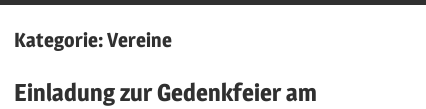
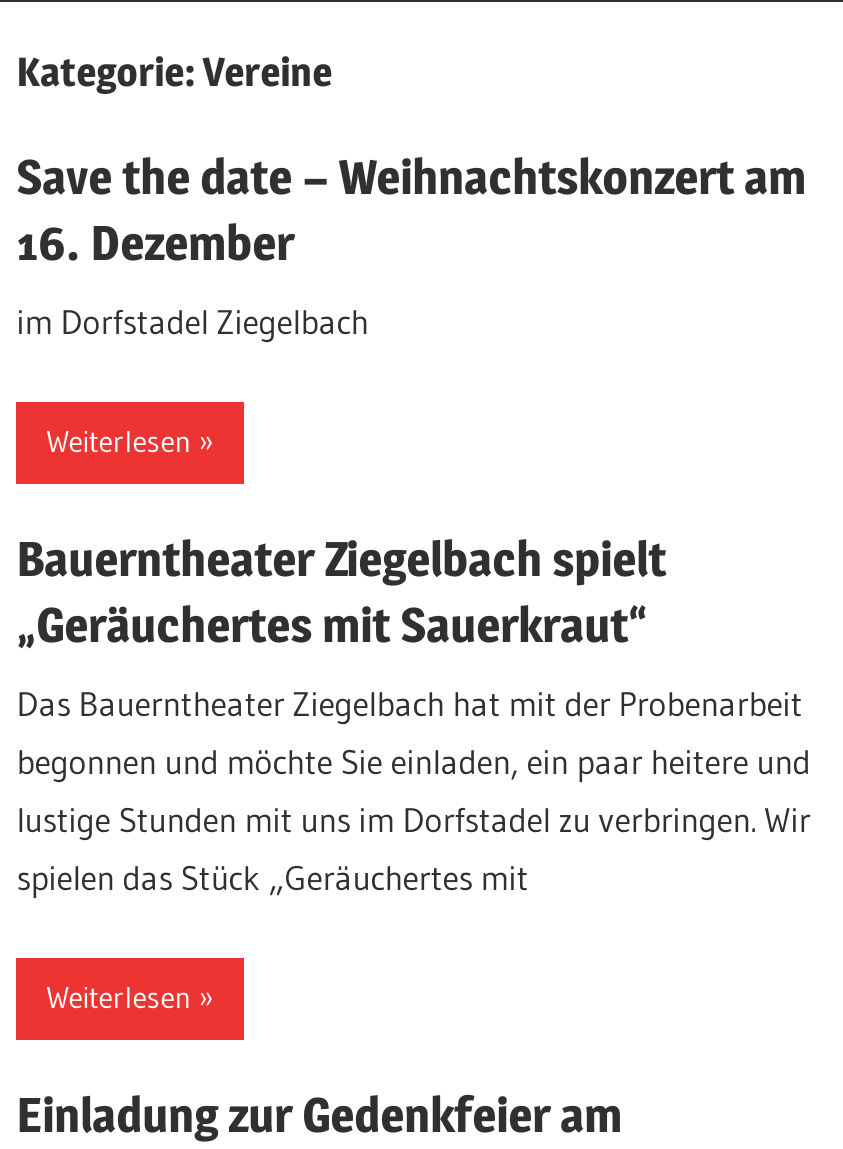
+ Save the date – Weihnachtskonzert am
+ 16. Dezember
+ im Dorfstadel Ziegelbach
+ Weiterlesen
+ Bauerntheater Ziegelbach spielt
+ „Geräuchertes mit Sauerkraut“
+ Das Bauerntheater Ziegelbach hat mit der Probenarbeit
+ begonnen und möchte Sie einladen, ein paar heitere und
+ lustige Stunden mit uns im Dorfstadel zu verbringen. Wir
+ spielen das Stück „Geräuchertes mit
+ Weiterlesen
